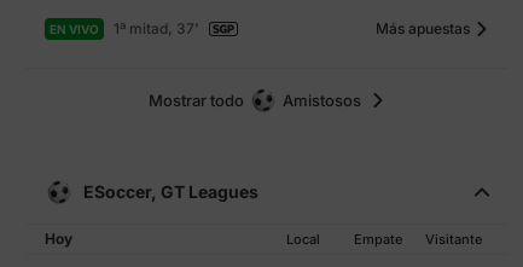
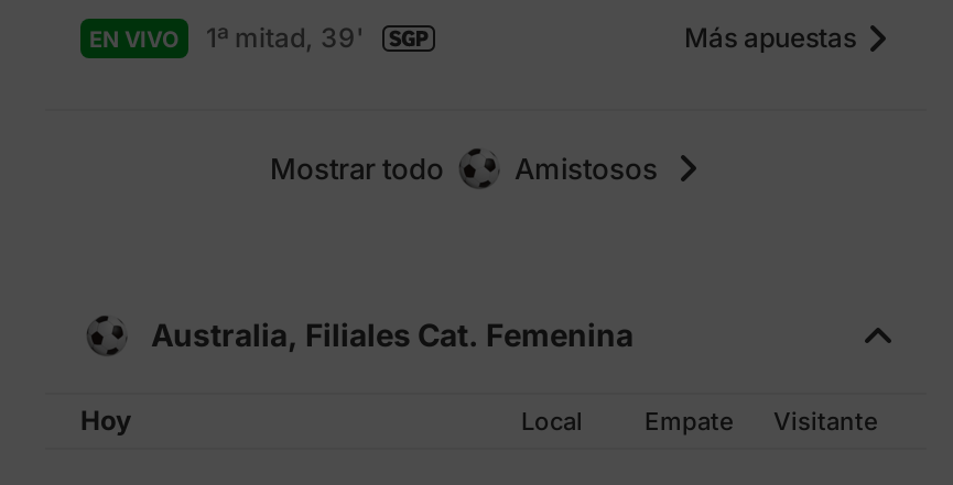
- 1ª mitad, 37'
+ 1ª mitad, 39'

- ESoccer, GT Leagues
+ Australia, Filiales Cat. Femenina
